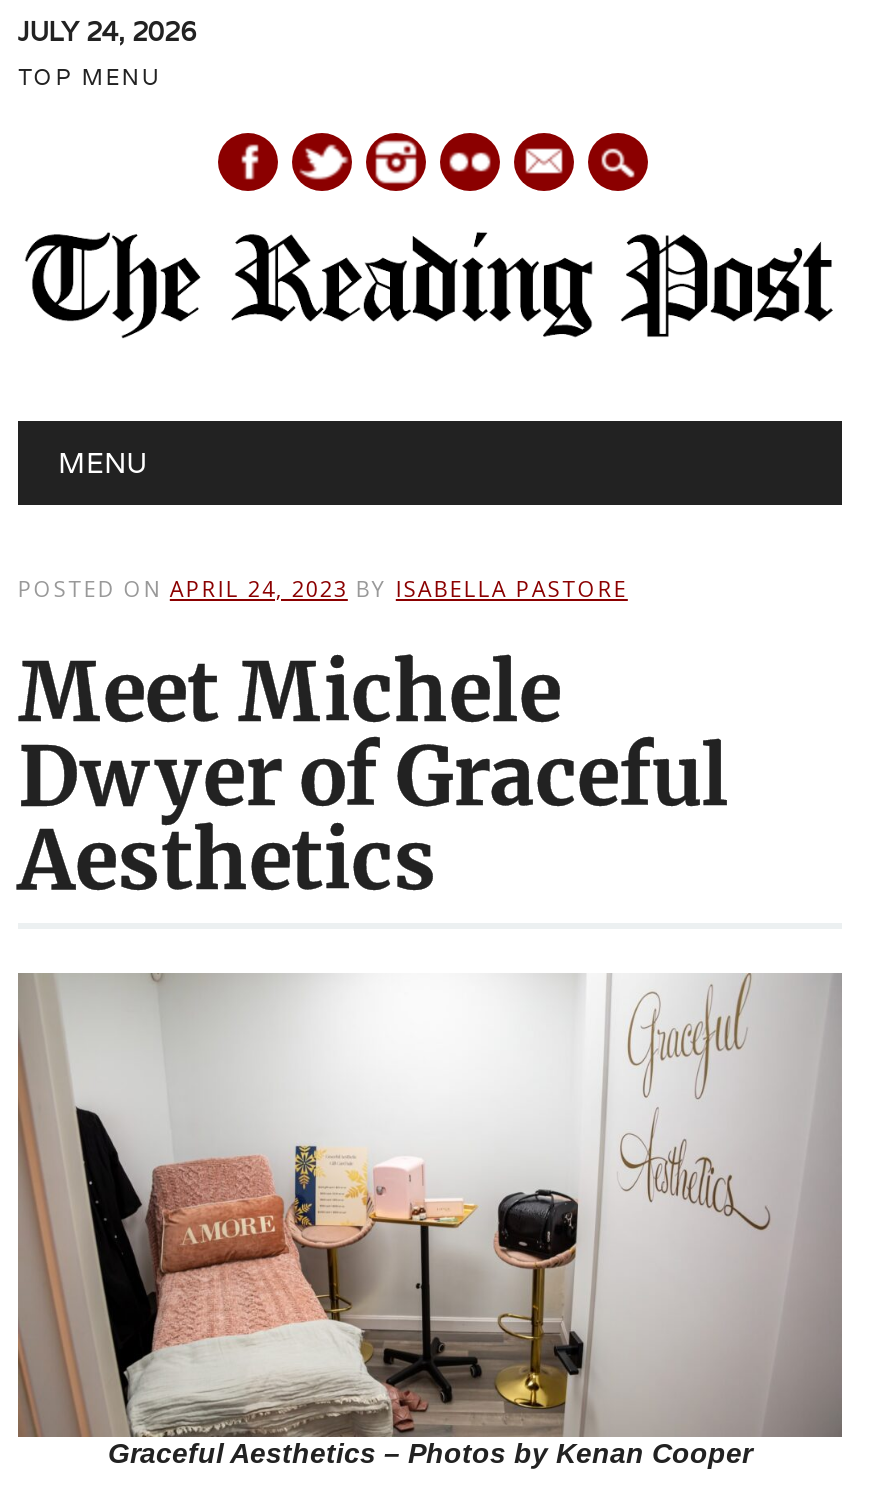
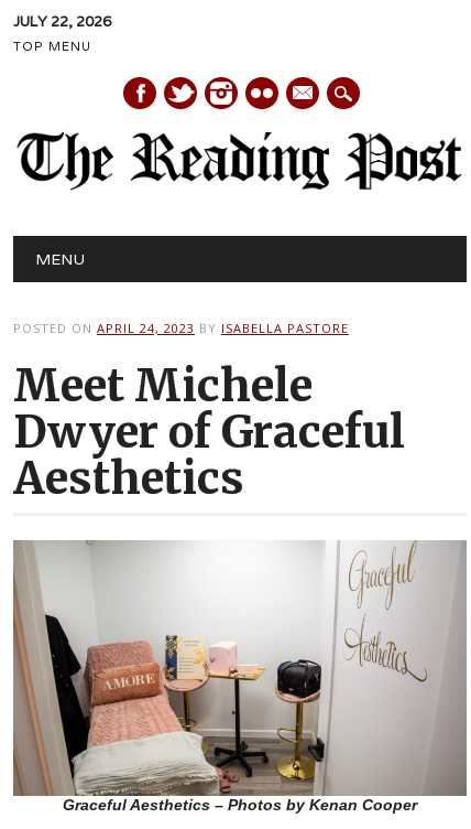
- JULY 24, 2026
+ JULY 22, 2026
